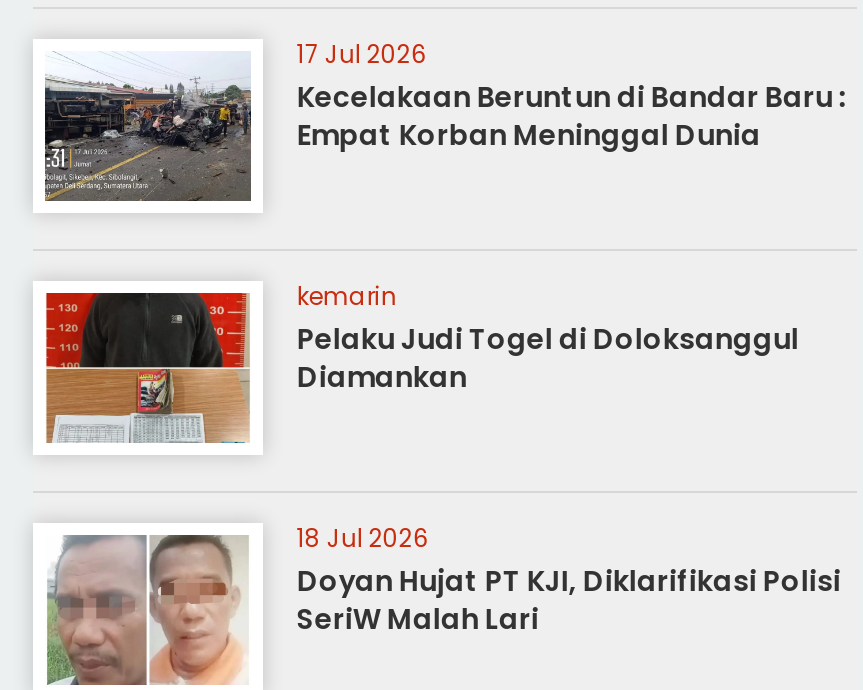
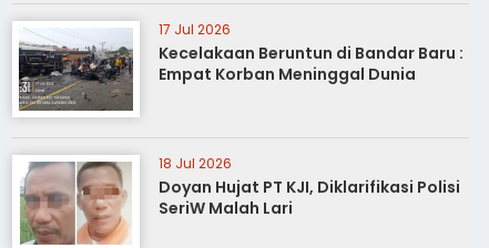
- [image]
- kemarin
- Pelaku Judi Togel di Doloksanggul
- Diamankan
